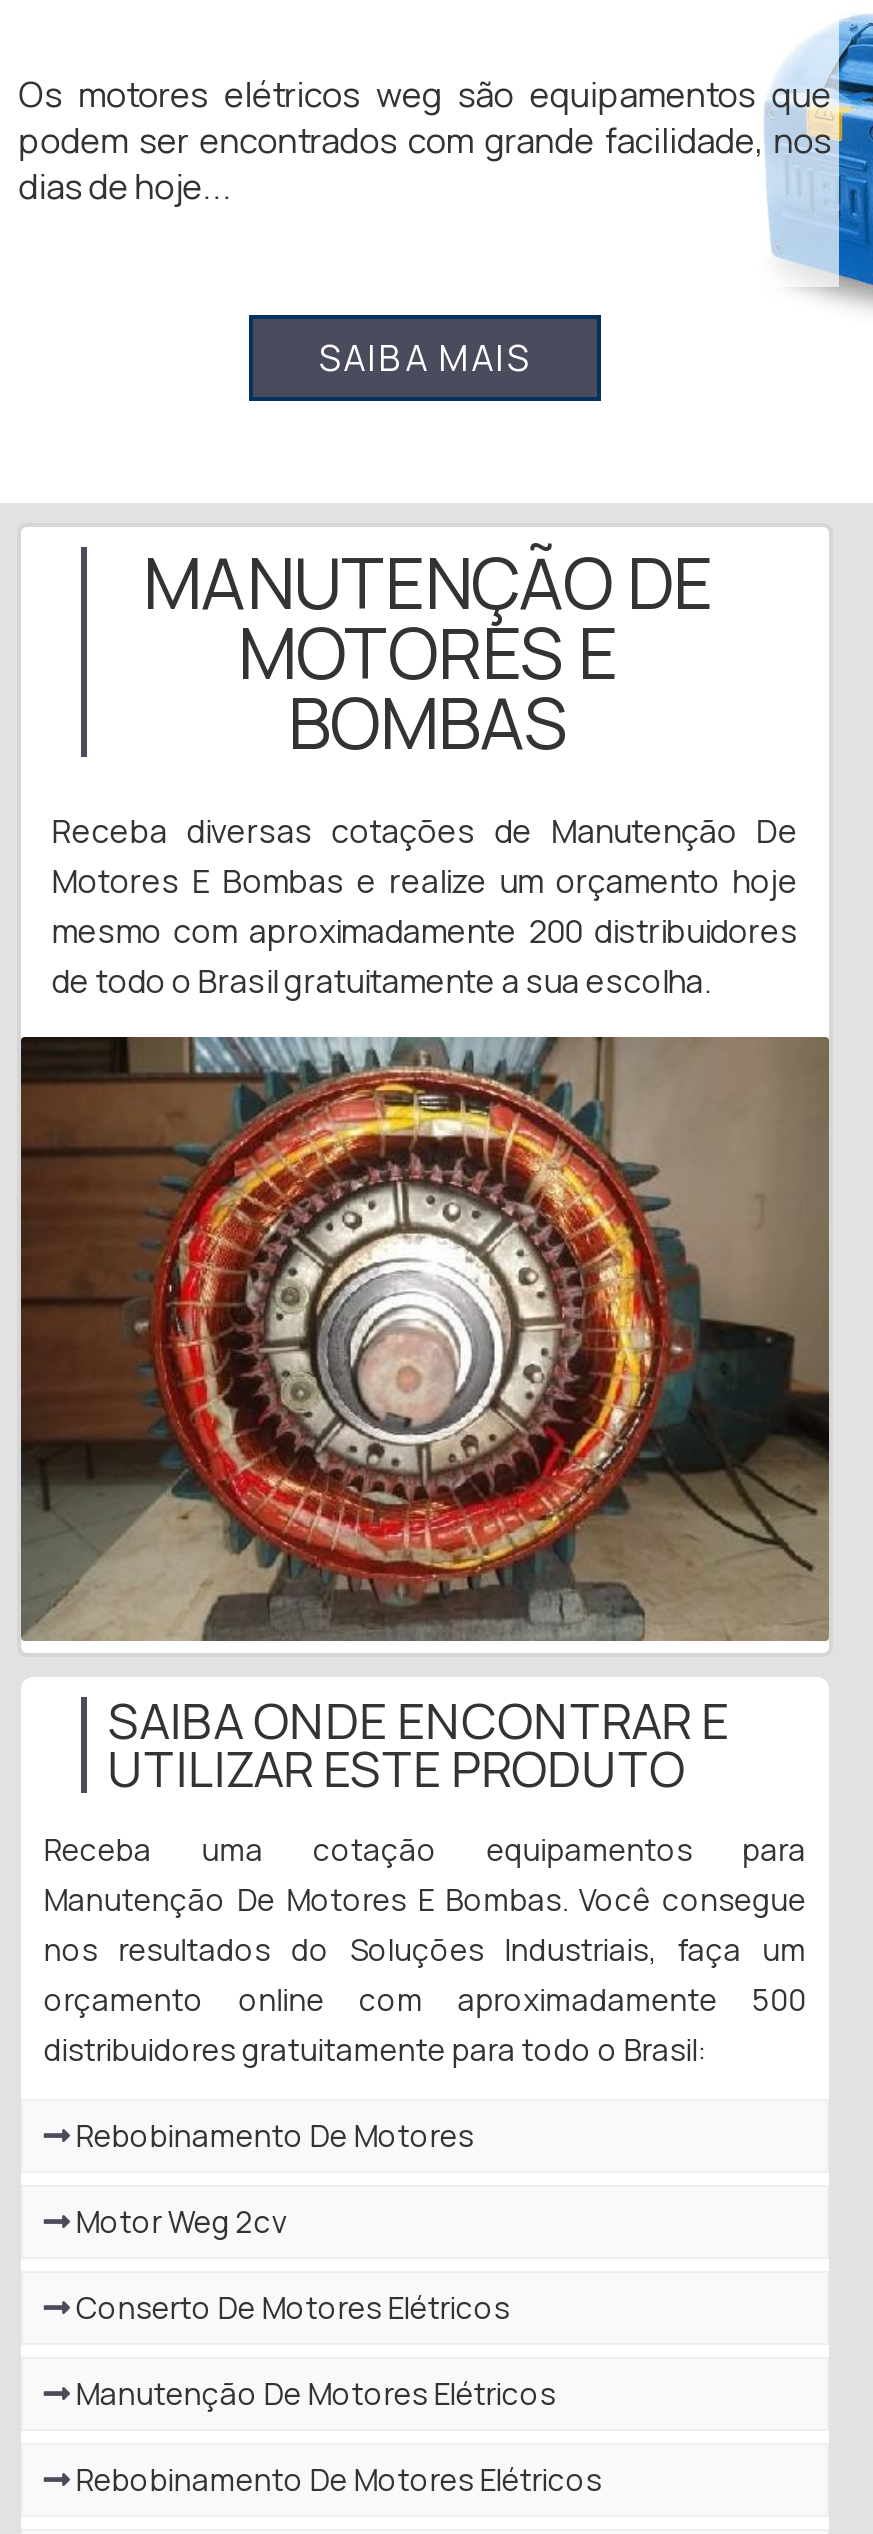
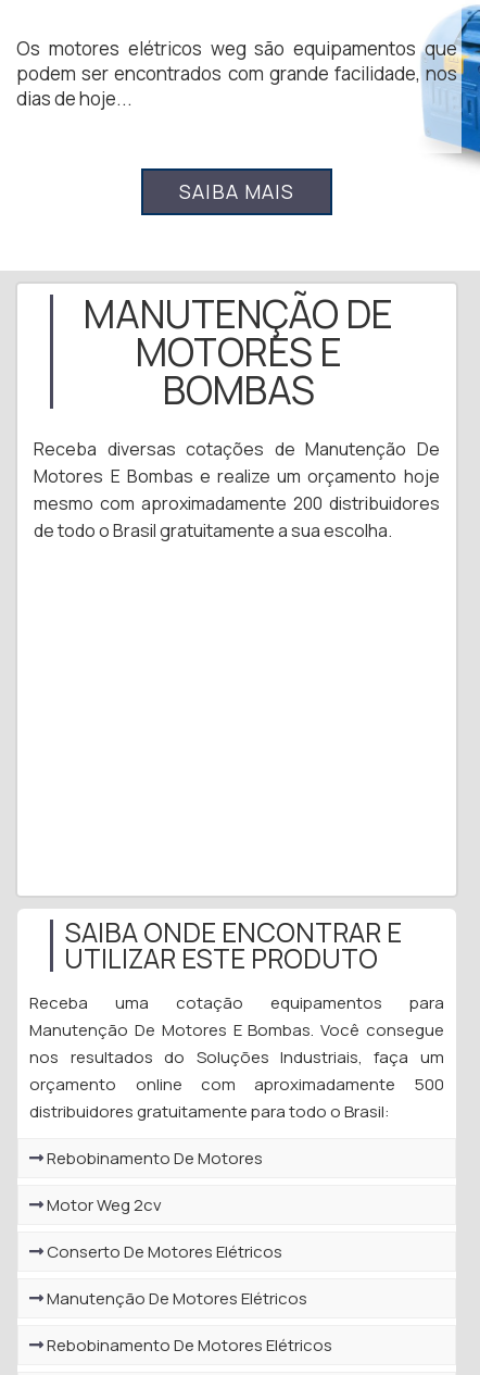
- [image]
